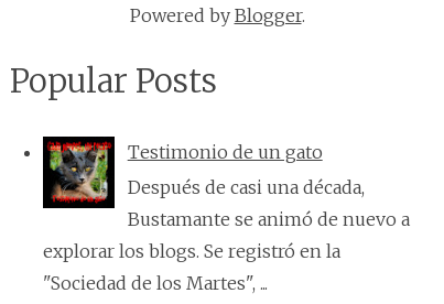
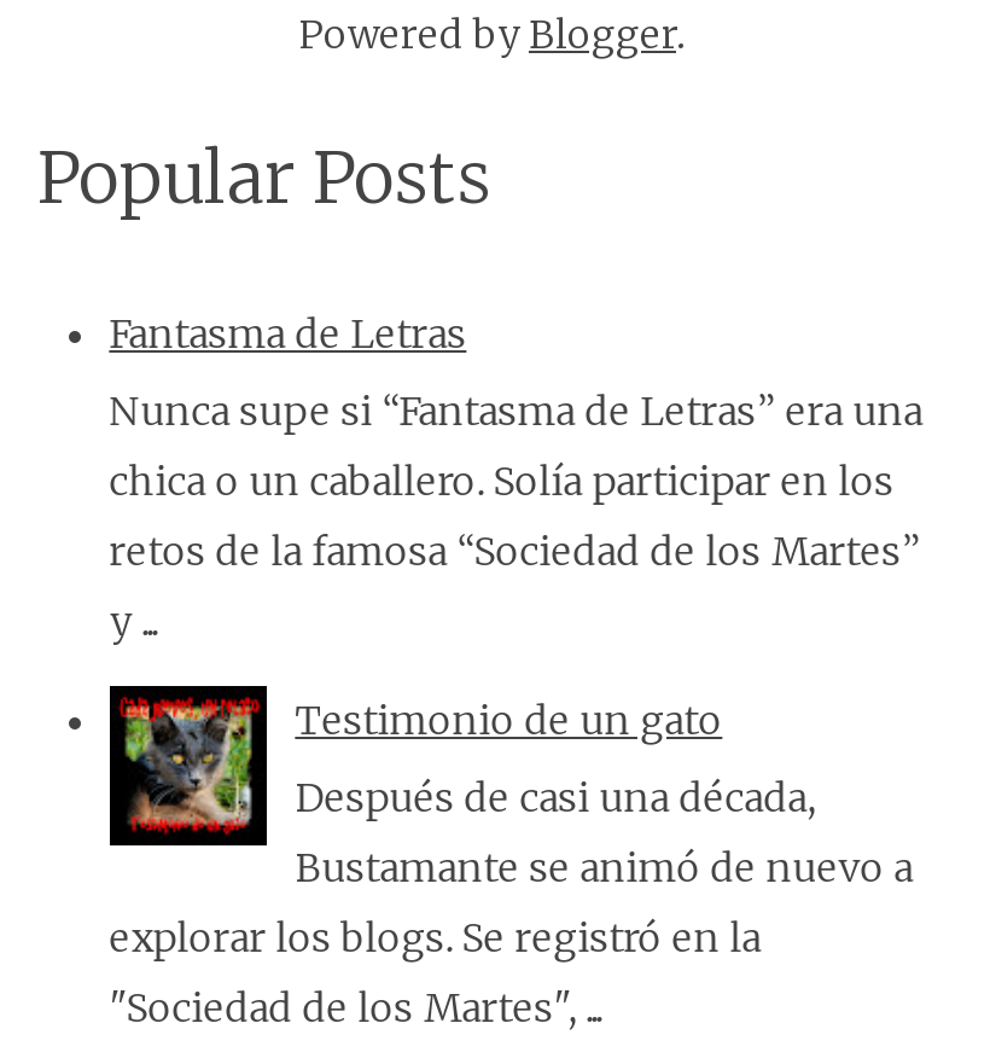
+ Fantasma de Letras
+ Nunca supe si “Fantasma de Letras” era una
+ chica o un caballero. Solía participar en los
+ retos de la famosa “Sociedad de los Martes”
+ y ...
